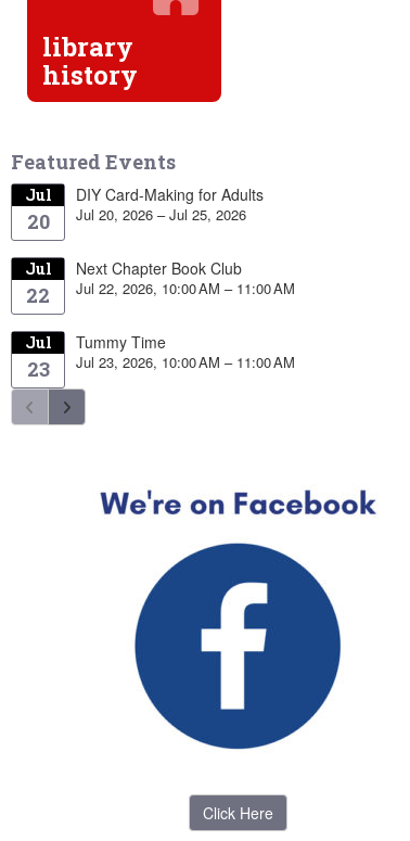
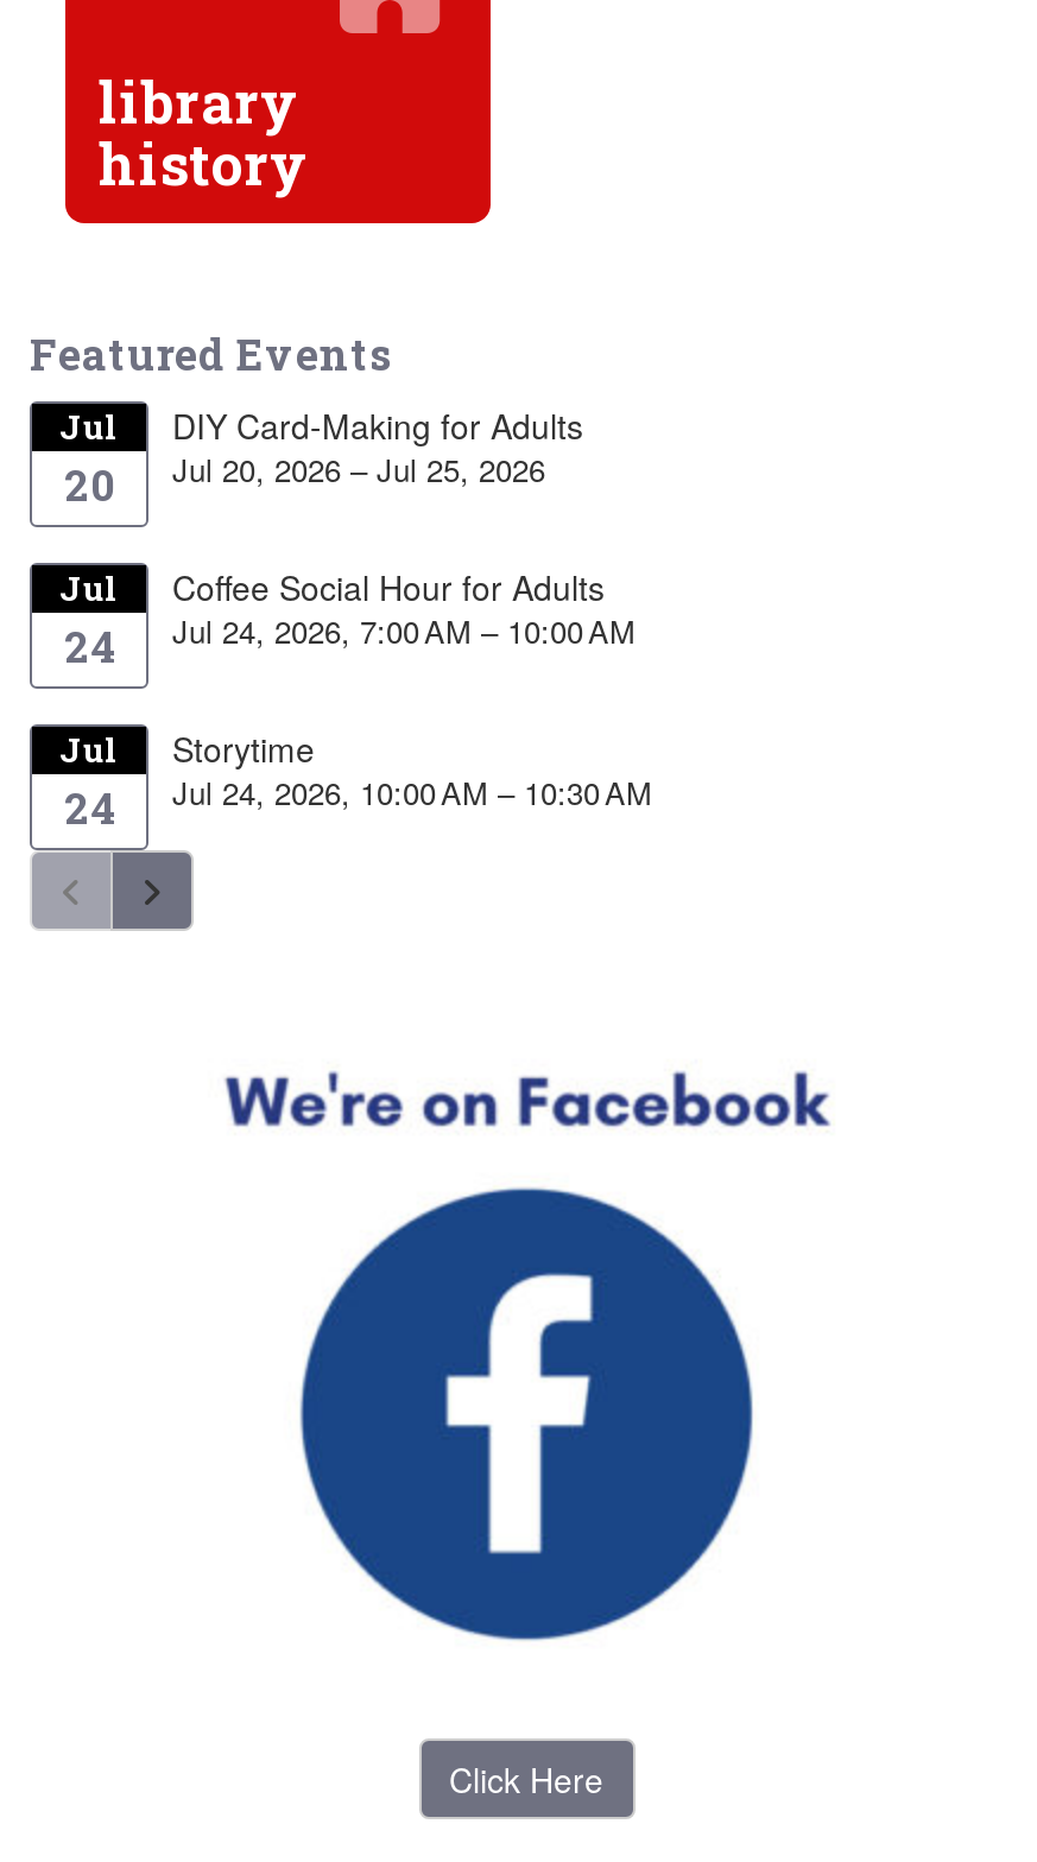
- Next Chapter Book Club
- Jul 22, 2026, 10:00 AM – 11:00 AM
+ Coffee Social Hour for Adults
+ Jul 24, 2026, 7:00 AM – 10:00 AM

- 22
+ 24

- Tummy Time
- Jul 23, 2026, 10:00 AM – 11:00 AM
+ Storytime
+ Jul 24, 2026, 10:00 AM – 10:30 AM

- 23
+ 24
